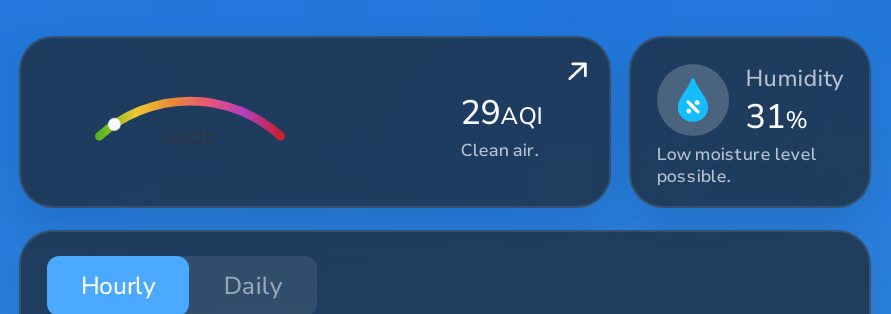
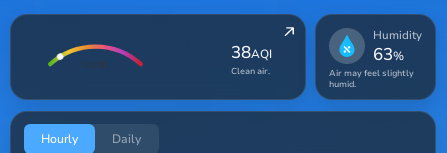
- 29AQI
+ 38AQI

- 31%
- Low moisture level
- possible.
+ 63%
+ Air may feel slightly
+ humid.
